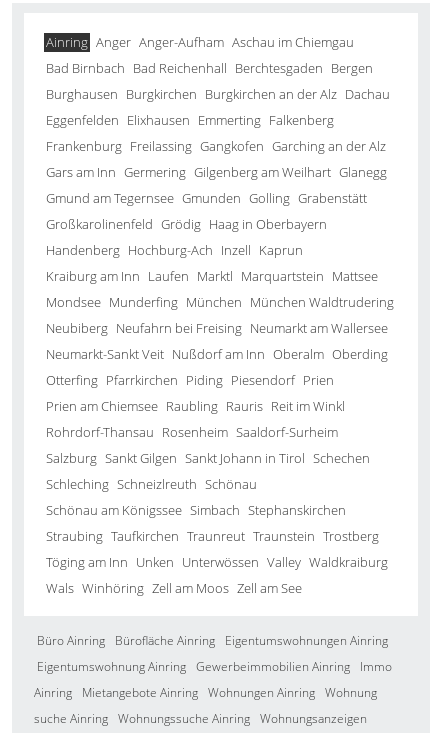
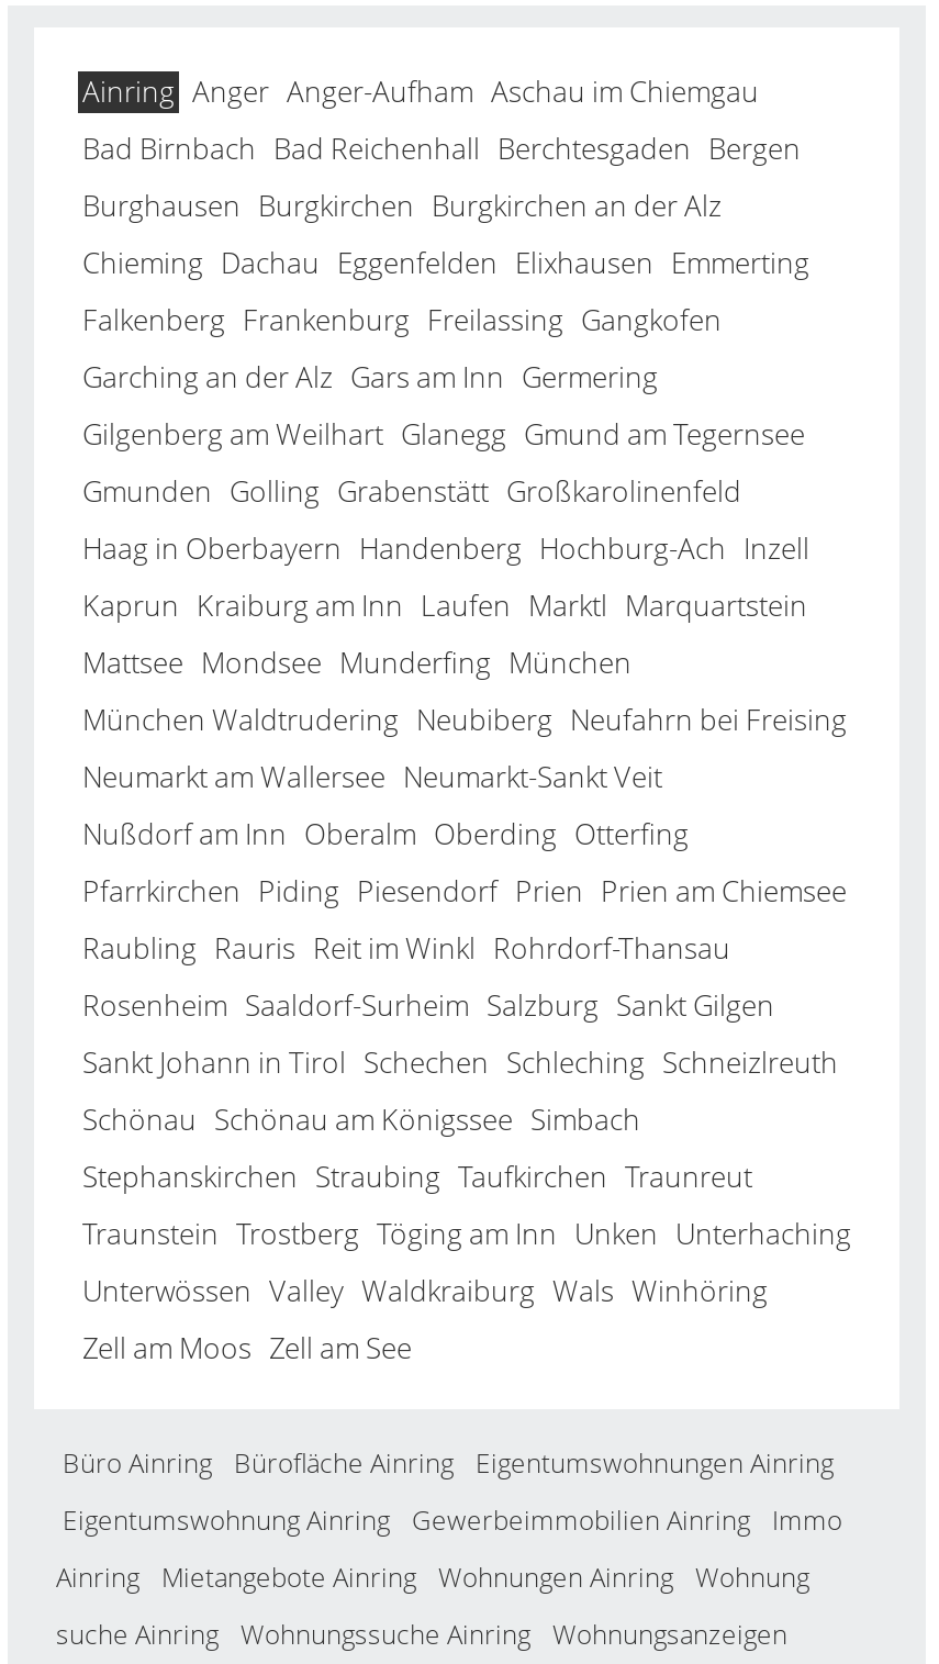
- Burghausen Burgkirchen Burgkirchen an der Alz Dachau
- Eggenfelden Elixhausen Emmerting Falkenberg
- Frankenburg Freilassing Gangkofen Garching an der Alz
- Gars am Inn Germering Gilgenberg am Weilhart Glanegg
- Gmund am Tegernsee Gmunden Golling Grabenstätt
- Großkarolinenfeld Grödig Haag in Oberbayern
- Handenberg Hochburg-Ach Inzell Kaprun
- Kraiburg am Inn Laufen Marktl Marquartstein Mattsee
- Mondsee Munderfing München München Waldtrudering
- Neubiberg Neufahrn bei Freising Neumarkt am Wallersee
- Neumarkt-Sankt Veit Nußdorf am Inn Oberalm Oberding
- Otterfing Pfarrkirchen Piding Piesendorf Prien
- Prien am Chiemsee Raubling Rauris Reit im Winkl
- Rohrdorf-Thansau Rosenheim Saaldorf-Surheim
- Salzburg Sankt Gilgen Sankt Johann in Tirol Schechen
- Schleching Schneizlreuth Schönau
- Schönau am Königssee Simbach Stephanskirchen
- Straubing Taufkirchen Traunreut Traunstein Trostberg
- Töging am Inn Unken Unterwössen Valley Waldkraiburg
- Wals Winhöring Zell am Moos Zell am See
+ Burghausen Burgkirchen Burgkirchen an der Alz
+ Chieming Dachau Eggenfelden Elixhausen Emmerting
+ Falkenberg Frankenburg Freilassing Gangkofen
+ Garching an der Alz Gars am Inn Germering
+ Gilgenberg am Weilhart Glanegg Gmund am Tegernsee
+ Gmunden Golling Grabenstätt Großkarolinenfeld
+ Haag in Oberbayern Handenberg Hochburg-Ach Inzell
+ Kaprun Kraiburg am Inn Laufen Marktl Marquartstein
+ Mattsee Mondsee Munderfing München
+ München Waldtrudering Neubiberg Neufahrn bei Freising
+ Neumarkt am Wallersee Neumarkt-Sankt Veit
+ Nußdorf am Inn Oberalm Oberding Otterfing
+ Pfarrkirchen Piding Piesendorf Prien Prien am Chiemsee
+ Raubling Rauris Reit im Winkl Rohrdorf-Thansau
+ Rosenheim Saaldorf-Surheim Salzburg Sankt Gilgen
+ Sankt Johann in Tirol Schechen Schleching Schneizlreuth
+ Schönau Schönau am Königssee Simbach
+ Stephanskirchen Straubing Taufkirchen Traunreut
+ Traunstein Trostberg Töging am Inn Unken Unterhaching
+ Unterwössen Valley Waldkraiburg Wals Winhöring
+ Zell am Moos Zell am See
